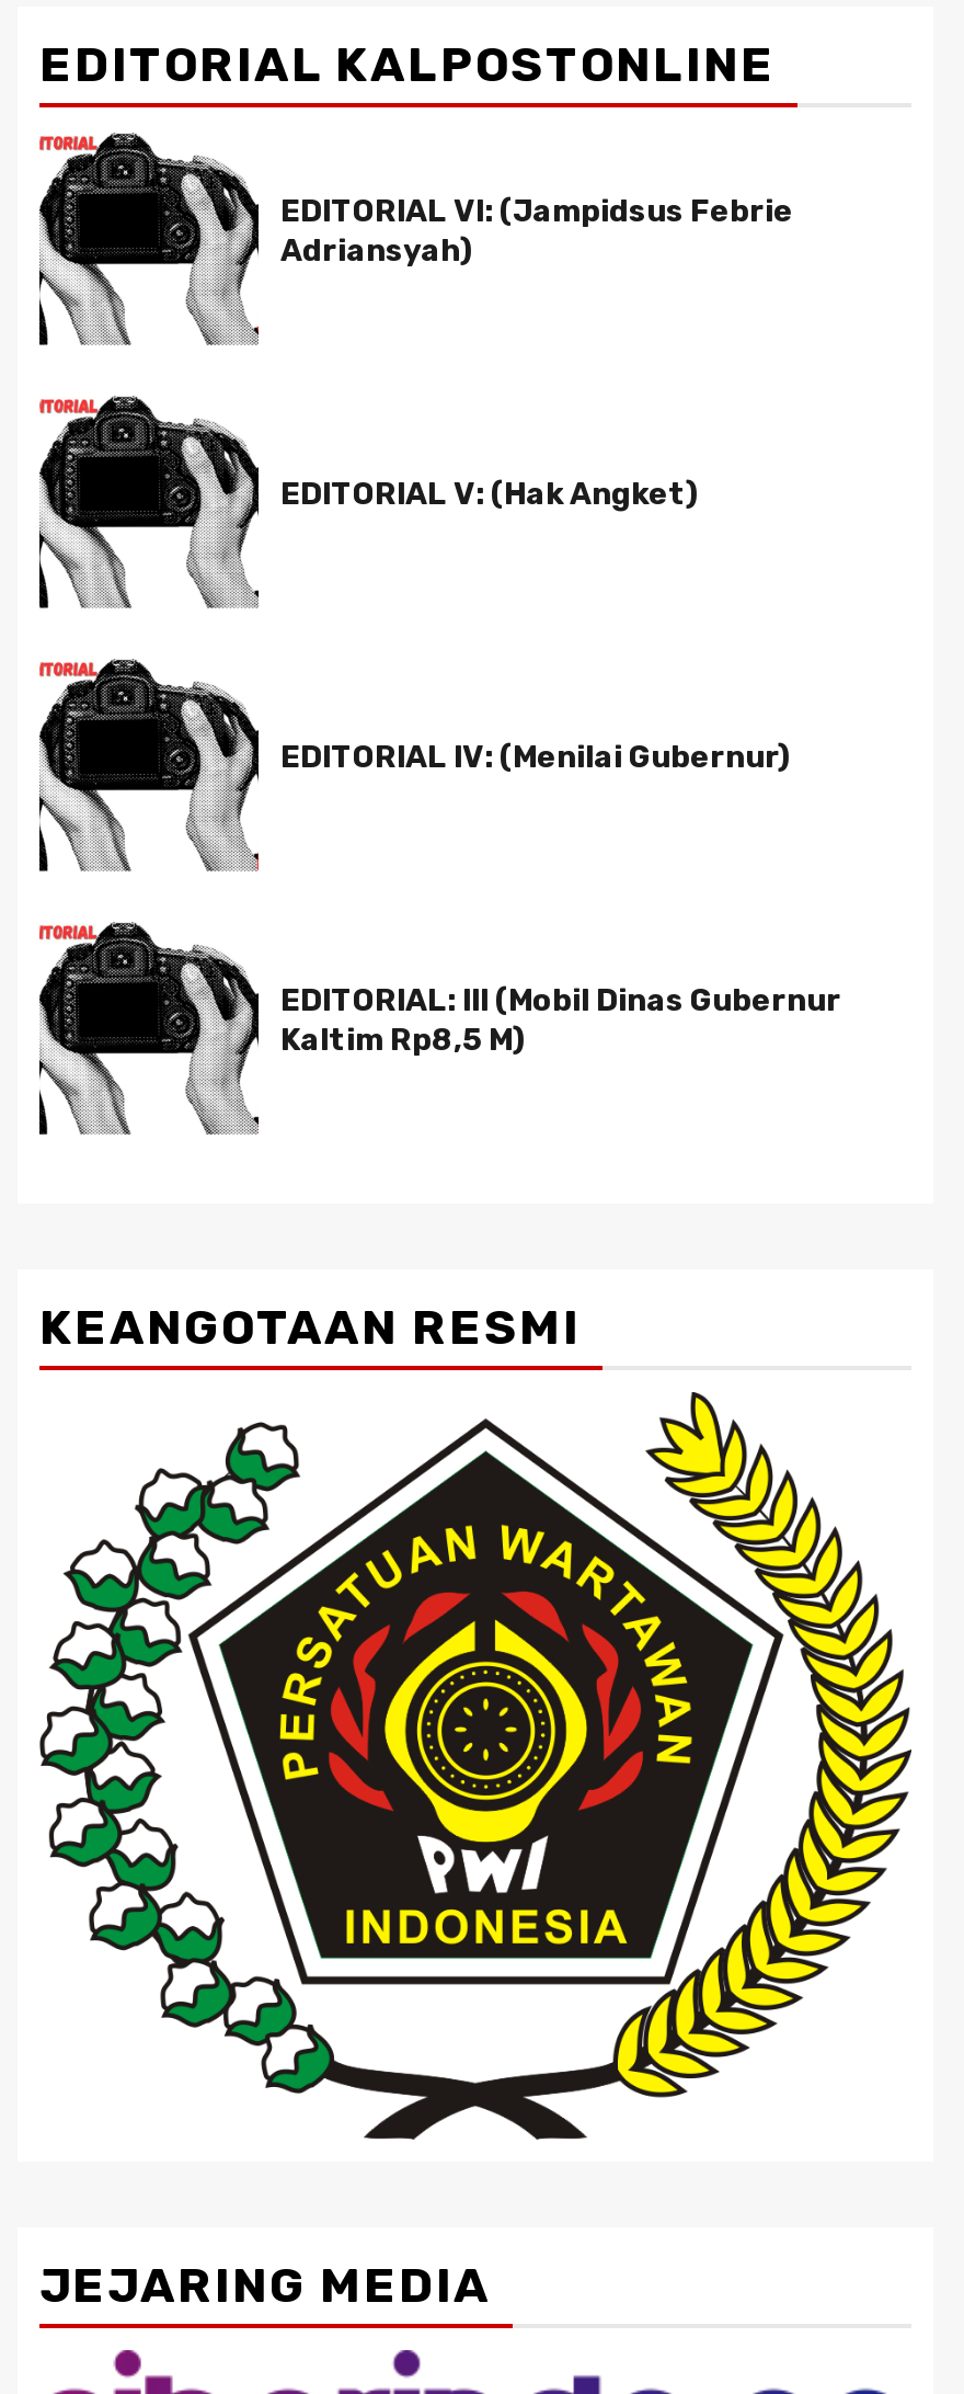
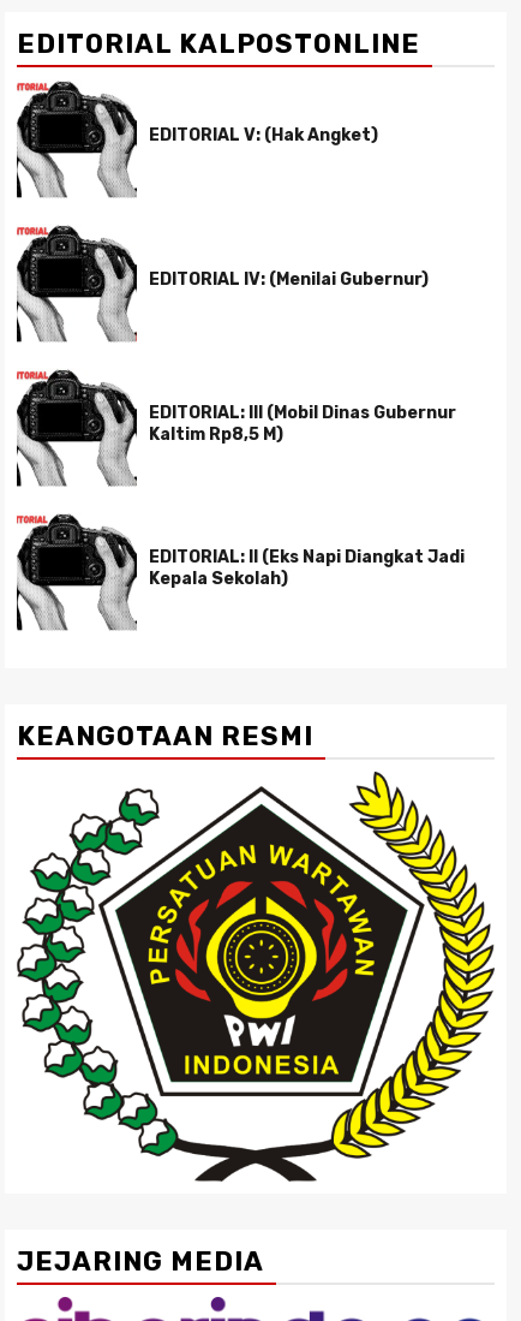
- EDITORIAL VI: (Jampidsus Febrie
- Adriansyah)

moved up: [image] | EDITORIAL V: (Hak Angket) | EDITORIAL IV: (Menilai Gubernur) | EDITORIAL: III (Mobil Dinas Gubernur | Kaltim Rp8,5 M)

+ EDITORIAL: II (Eks Napi Diangkat Jadi
+ Kepala Sekolah)
